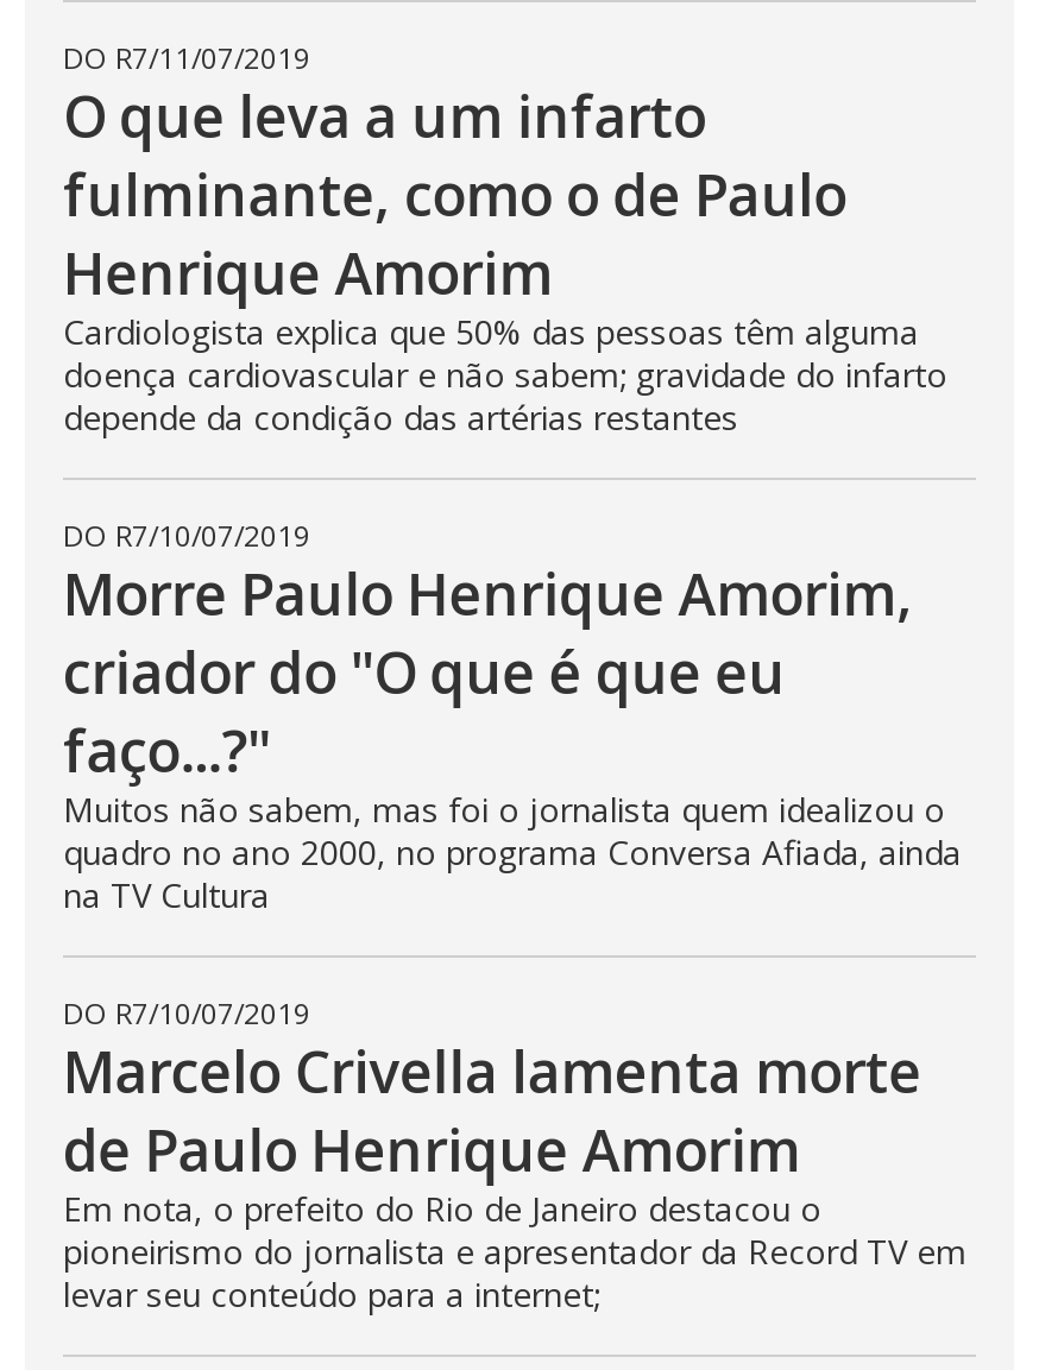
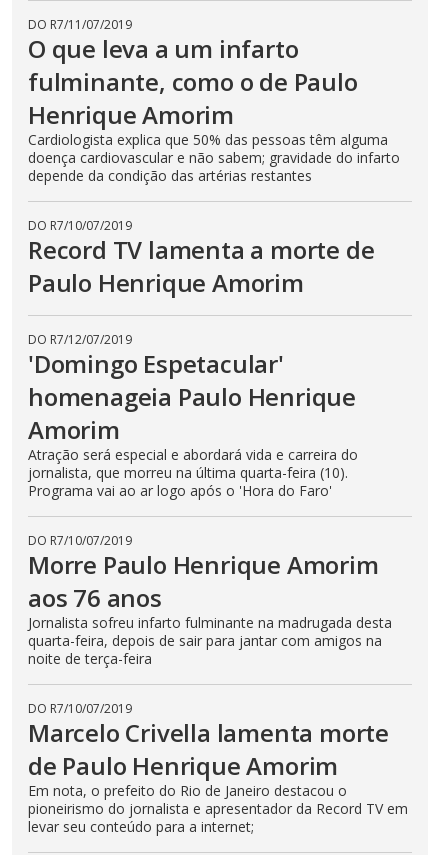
- Morre Paulo Henrique Amorim,
- criador do "O que é que eu
- faço...?"
- Muitos não sabem, mas foi o jornalista quem idealizou o
- quadro no ano 2000, no programa Conversa Afiada, ainda
- na TV Cultura
+ Record TV lamenta a morte de
+ Paulo Henrique Amorim
+ DO R7/ 12/07/2019
+ 'Domingo Espetacular'
+ homenageia Paulo Henrique
+ Amorim
+ Atração será especial e abordará vida e carreira do
+ jornalista, que morreu na última quarta-feira (10).
+ Programa vai ao ar logo após o 'Hora do Faro'
+ DO R7/10/07/2019
+ Morre Paulo Henrique Amorim
+ aos 76 anos
+ Jornalista sofreu infarto fulminante na madrugada desta
+ quarta-feira, depois de sair para jantar com amigos na
+ noite de terça-feira
